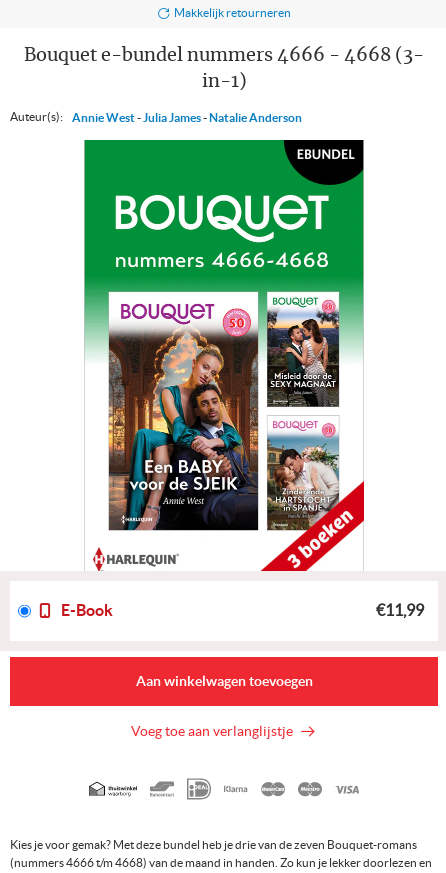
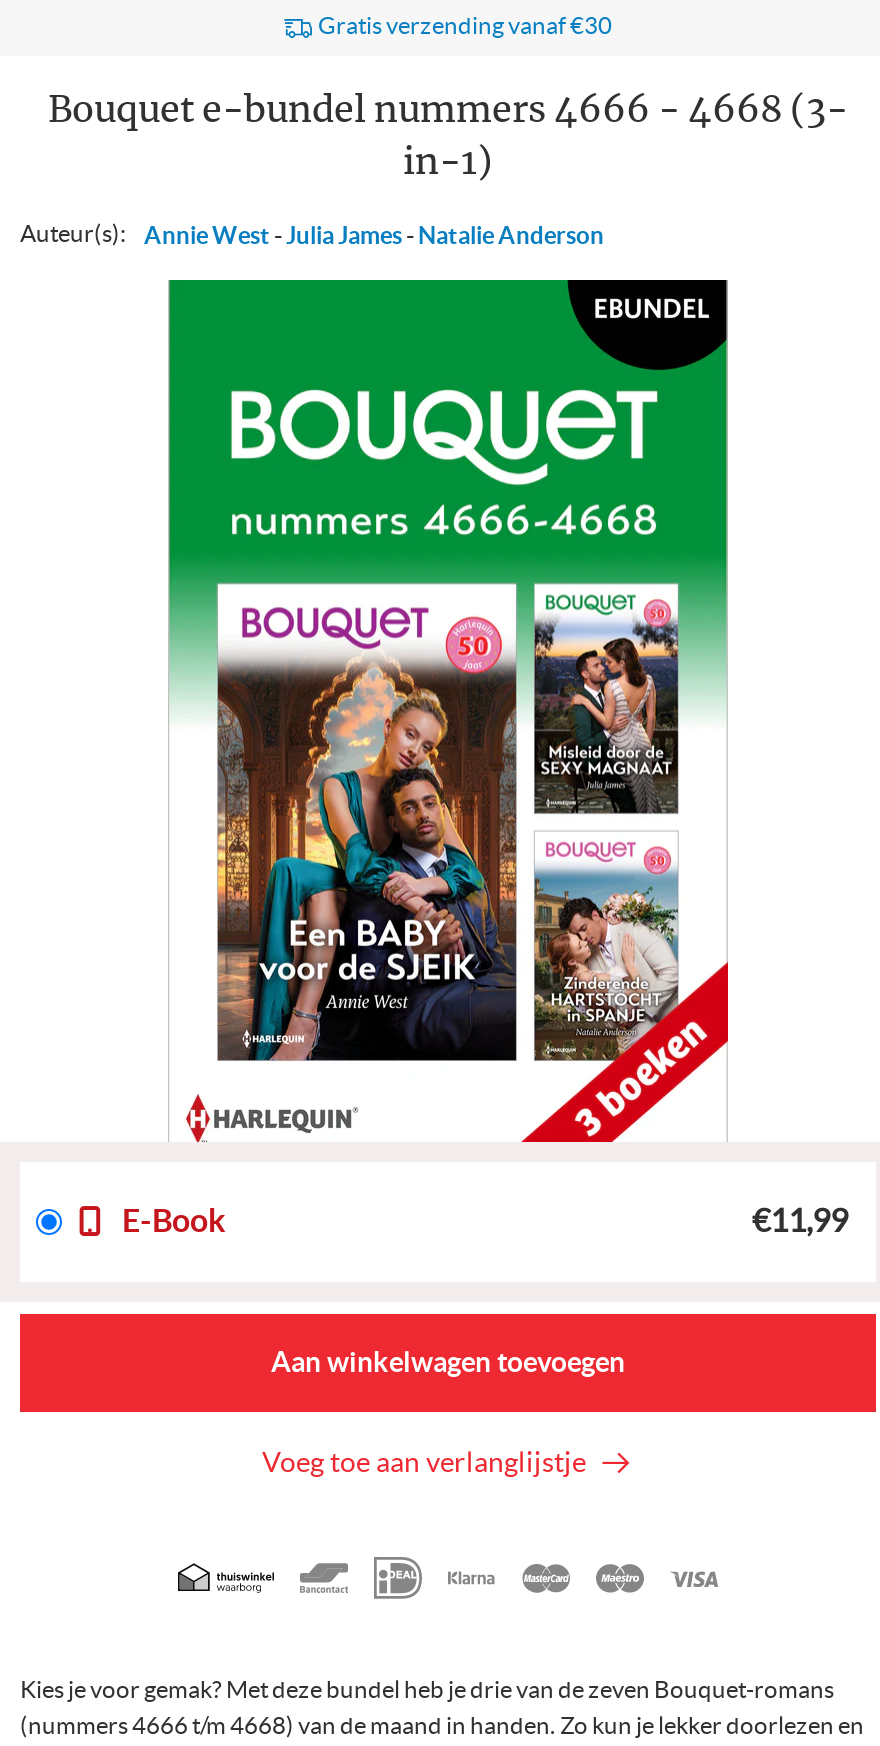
- Makkelijk retourneren
+ Gratis verzending vanaf €30
